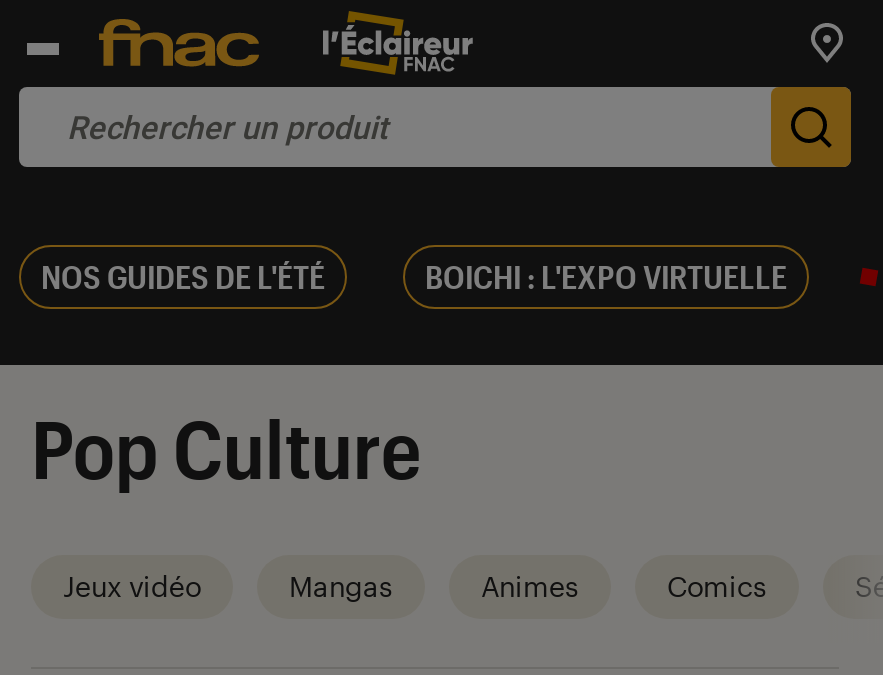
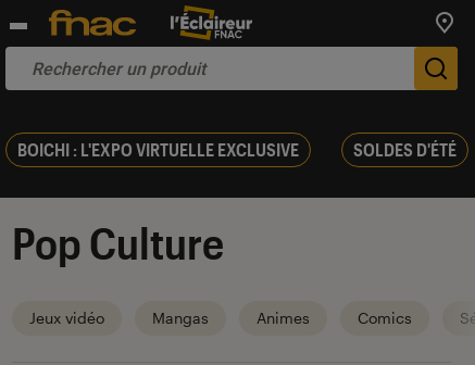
- NOS GUIDES DE L'ÉTÉ
- BOICHI : L'EXPO VIRTUELLE
+ BOICHI : L'EXPO VIRTUELLE EXCLUSIVE
+ SOLDES D'ÉTÉ
